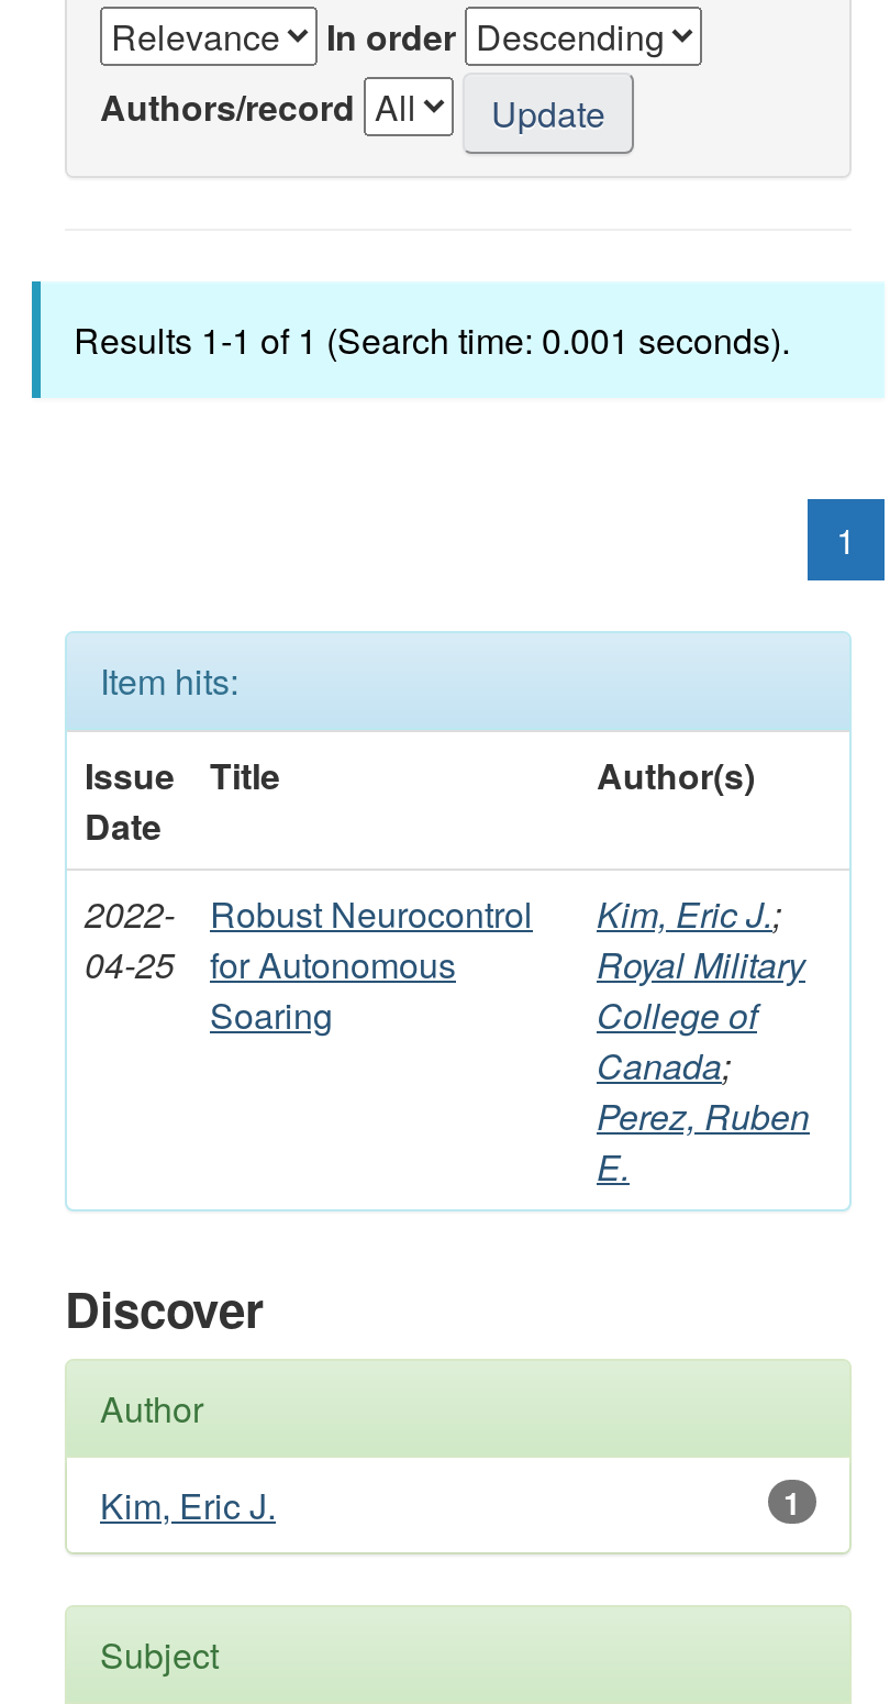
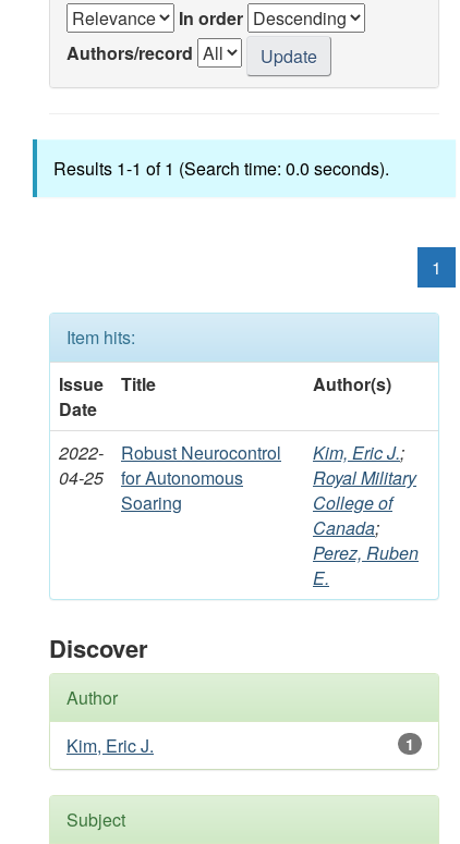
- Results 1-1 of 1 (Search time: 0.001 seconds).
+ Results 1-1 of 1 (Search time: 0.0 seconds).
